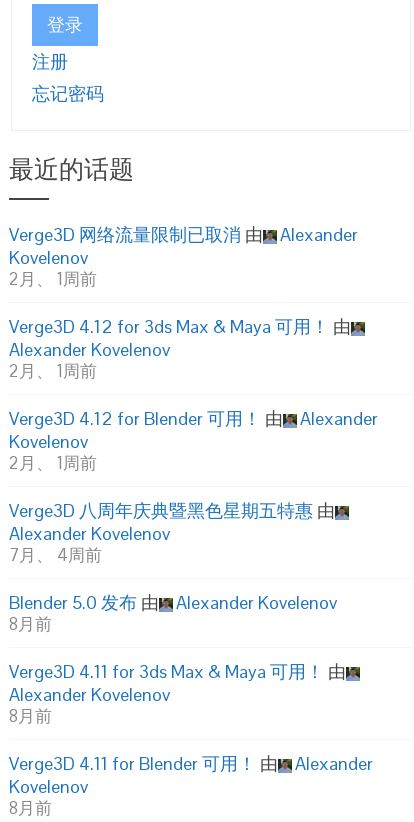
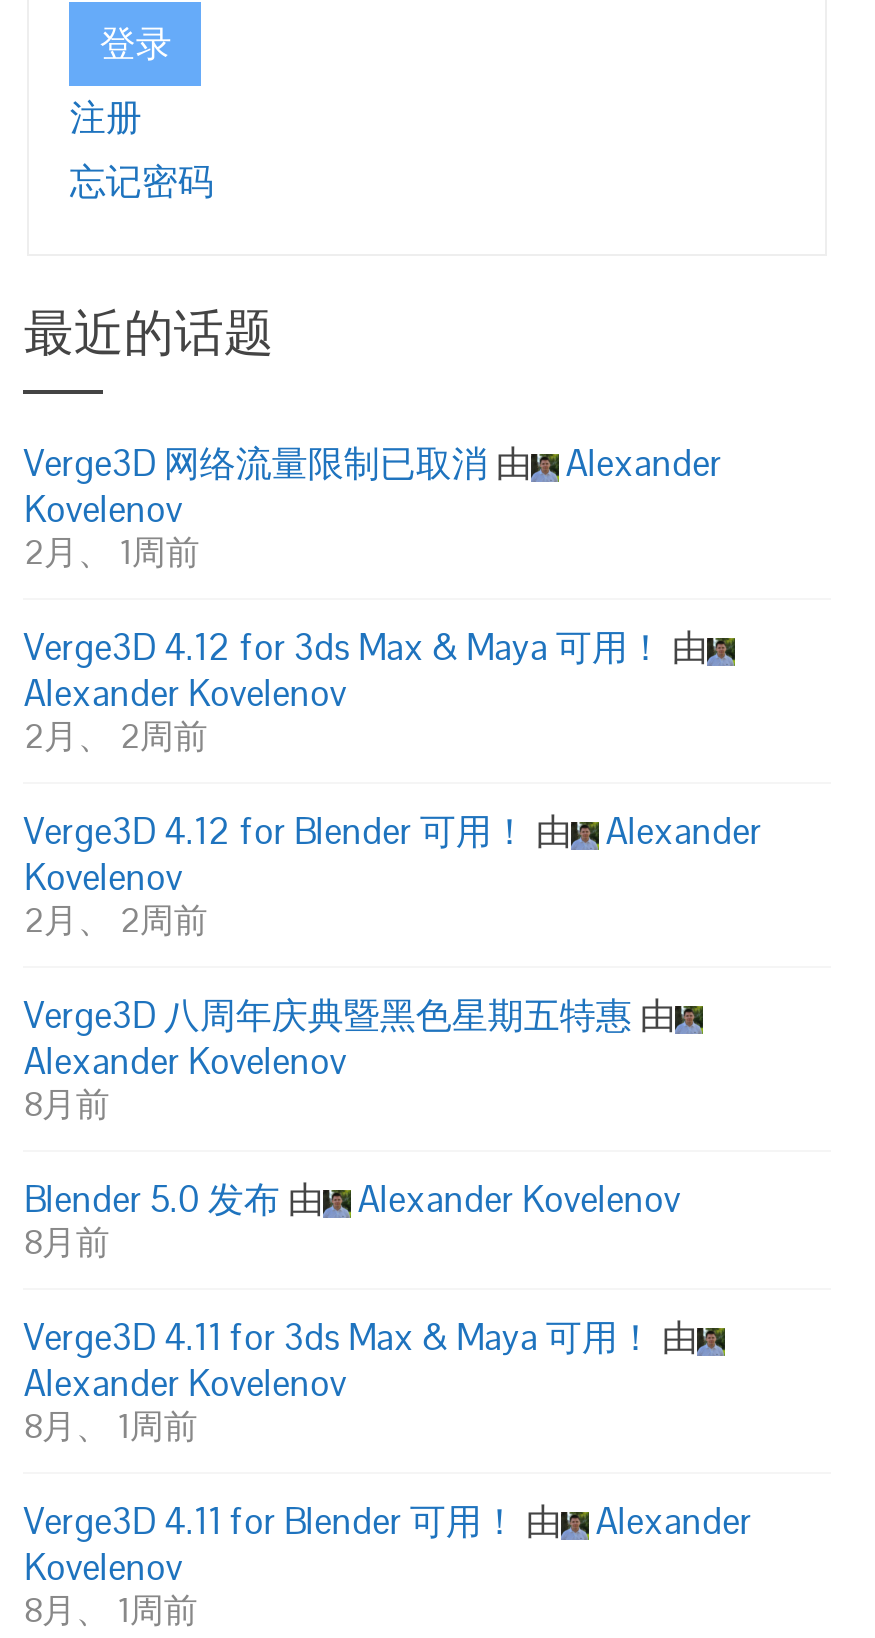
- 2月、 1周前
+ 2月、 2周前

- 2月、 1周前
+ 2月、 2周前

- 7月、 4周前
+ 8月前

- 8月前
+ 8月、 1周前

- 8月前
+ 8月、 1周前
